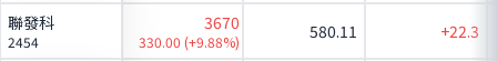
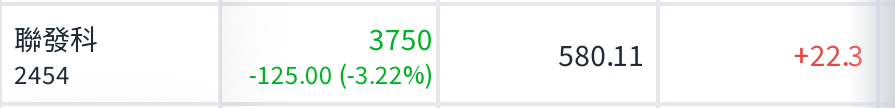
- 3670
+ 3750

- 330.00 (+9.88%)
+ -125.00 (-3.22%)
